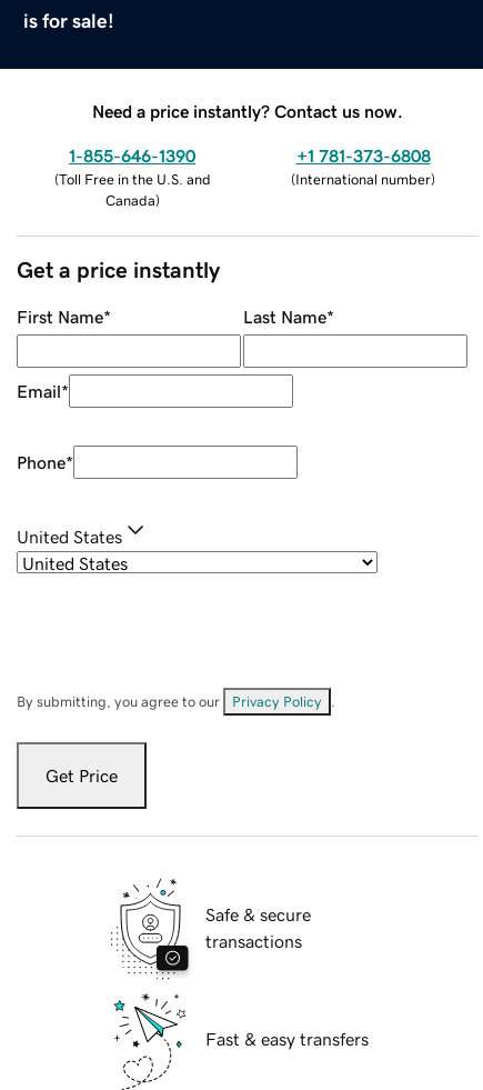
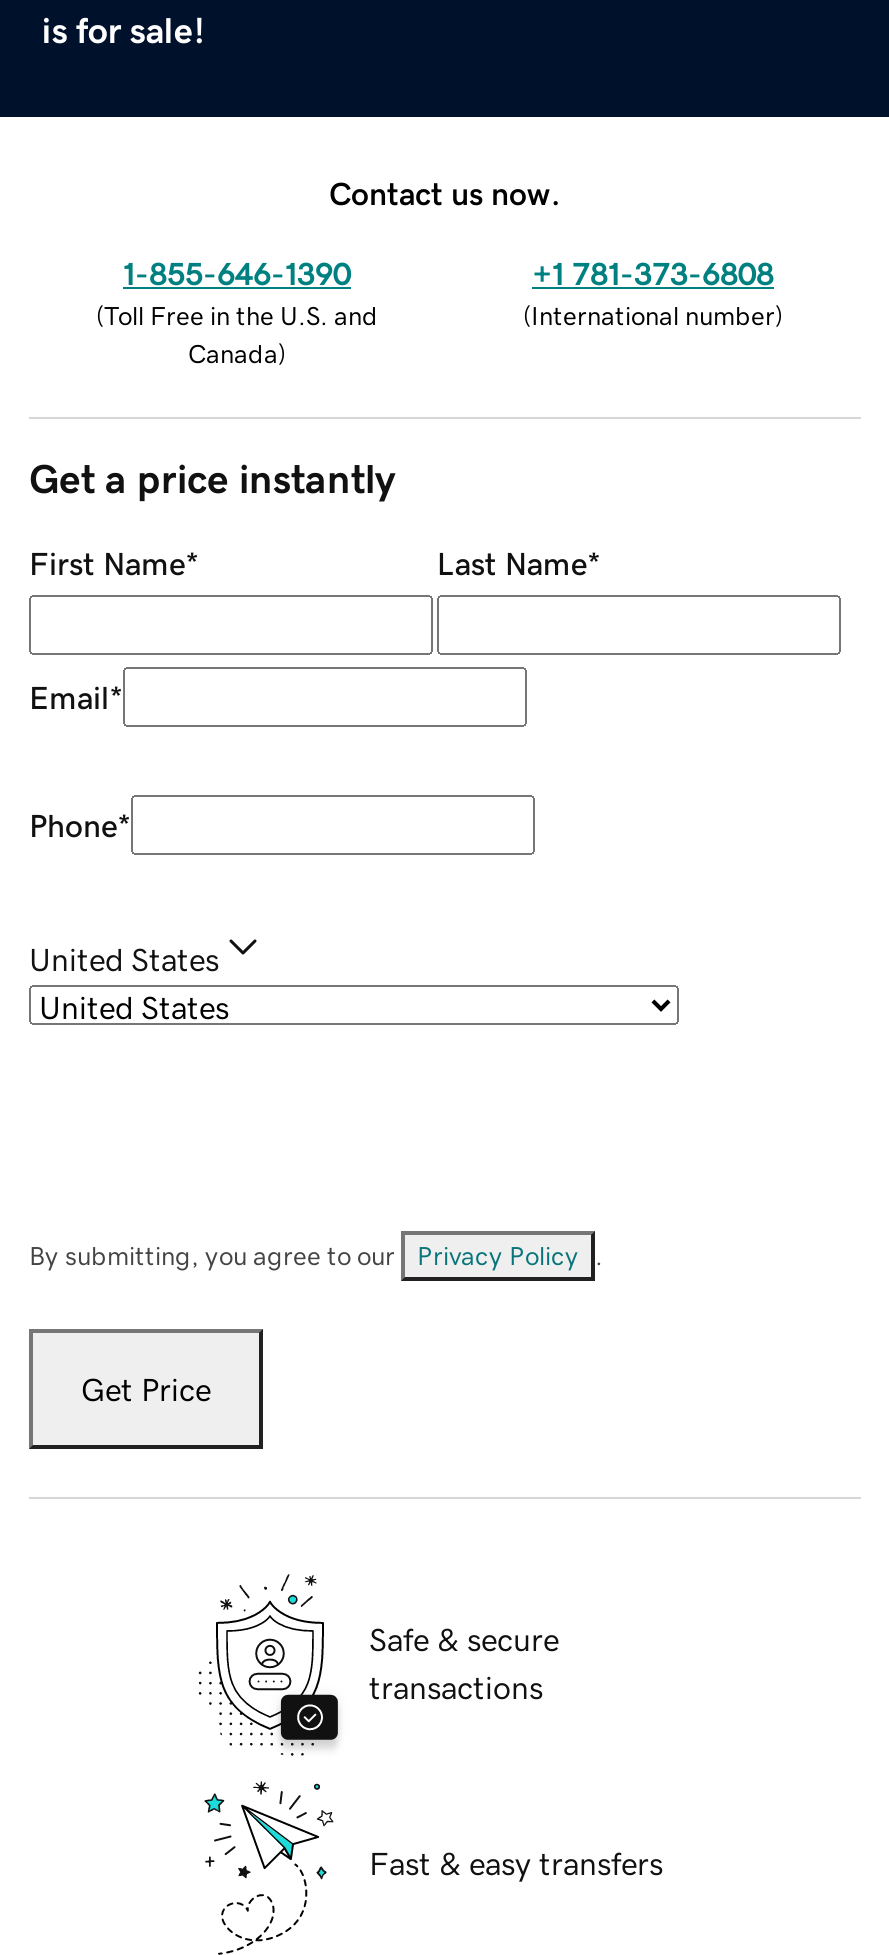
- Need a price instantly? Contact us now.
+ Contact us now.
